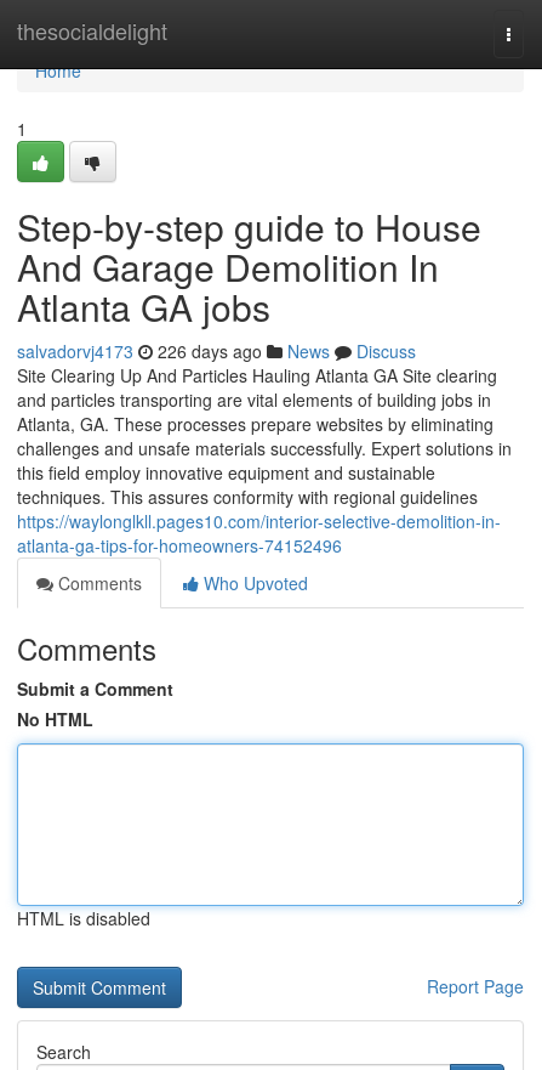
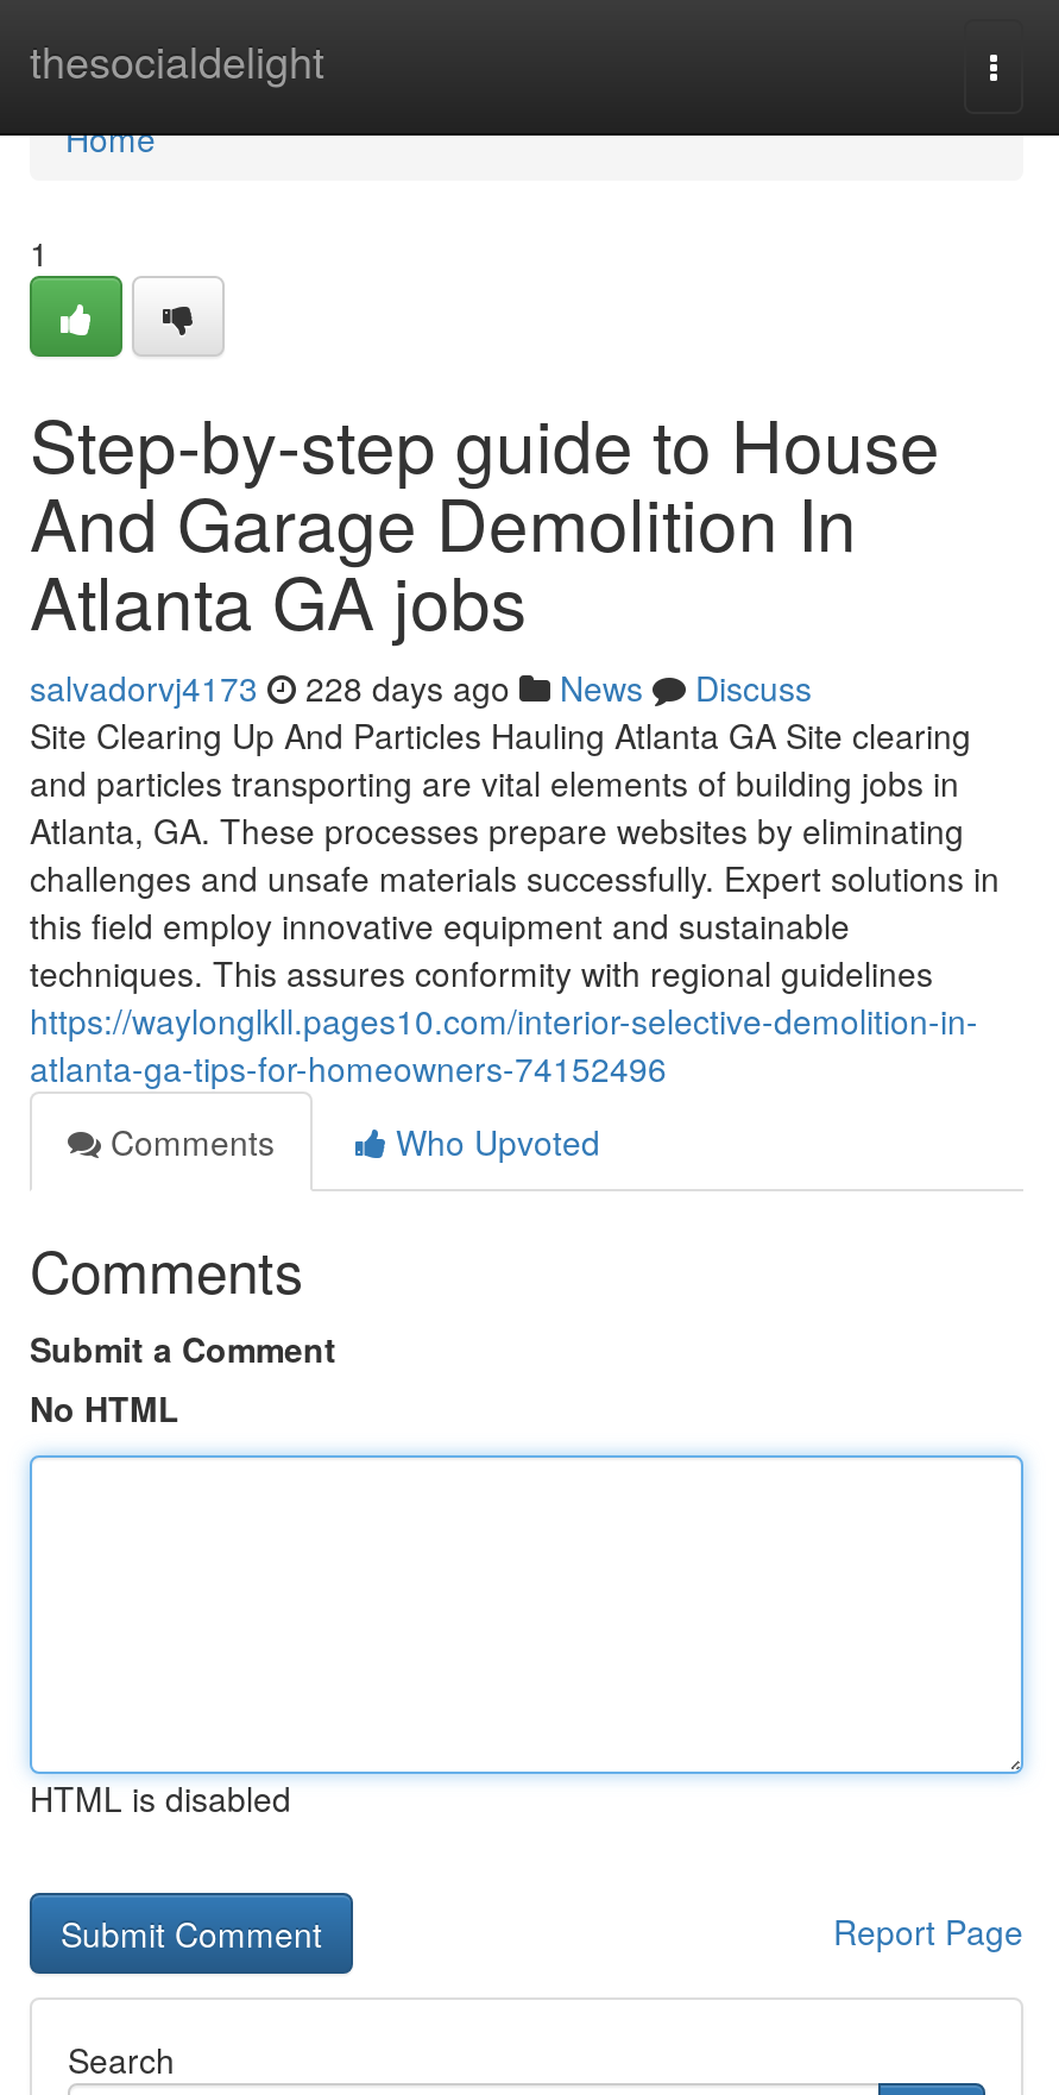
- salvadorvj4173 226 days ago News Discuss
+ salvadorvj4173 228 days ago News Discuss
